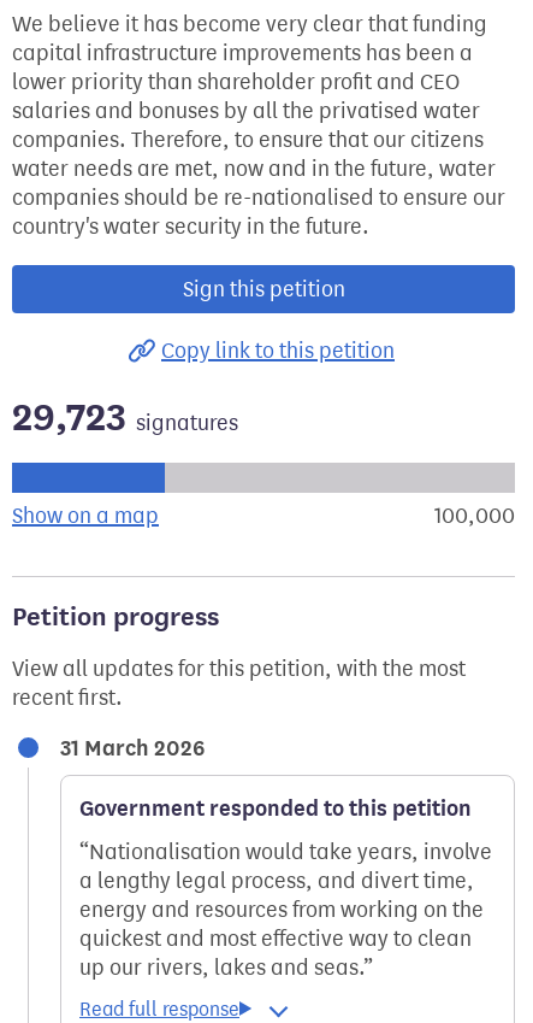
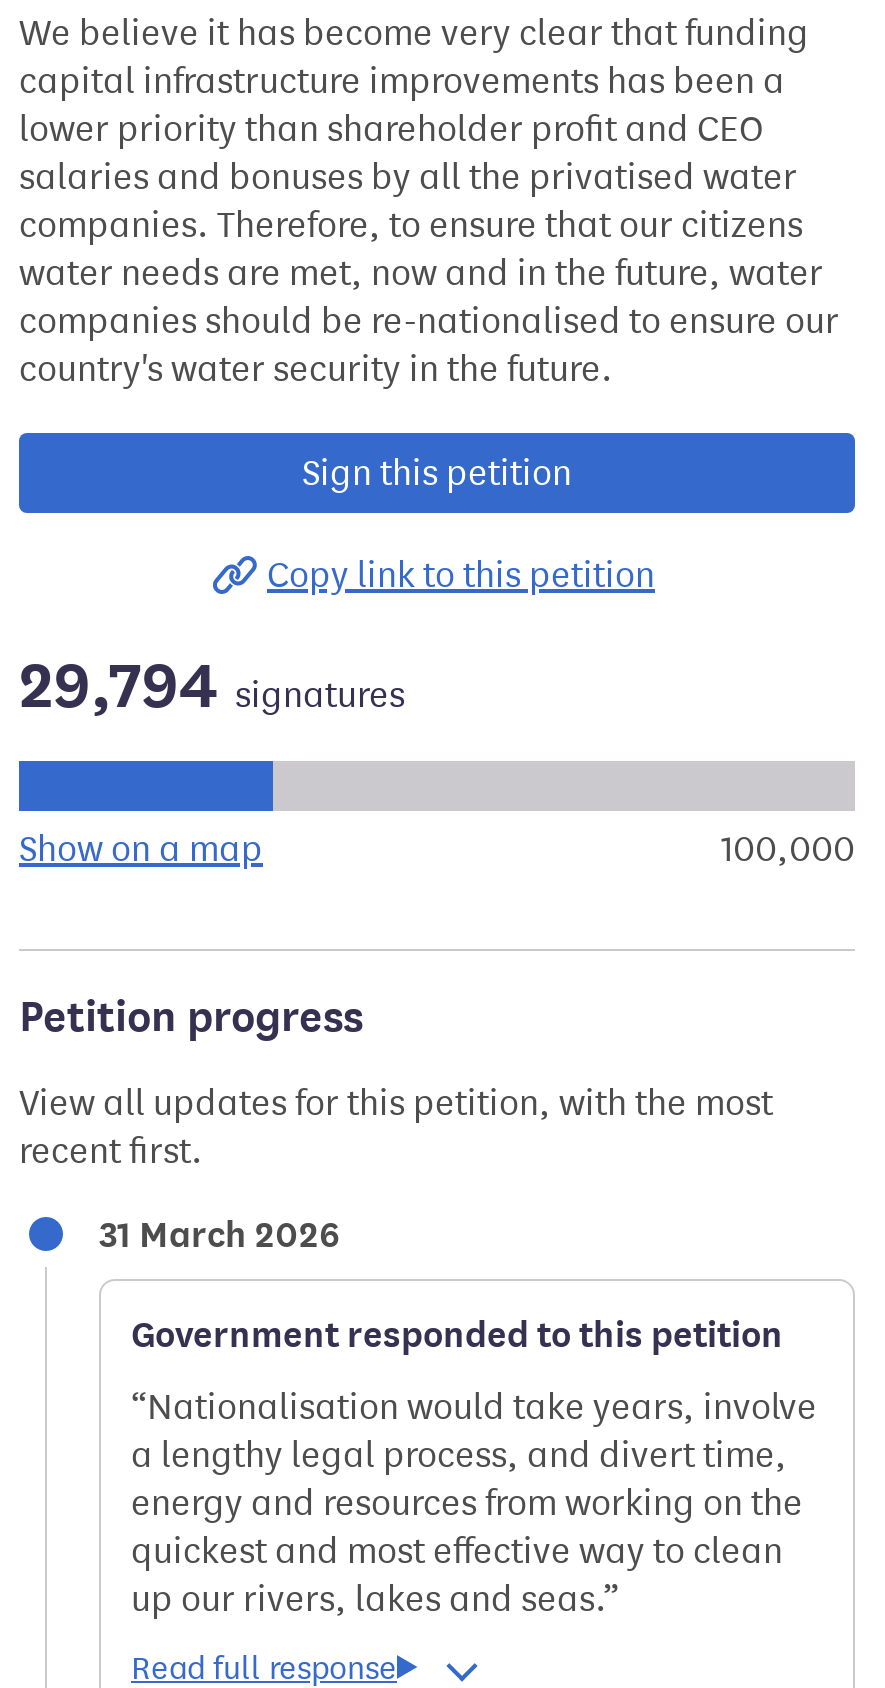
- 29,723 signatures
+ 29,794 signatures
